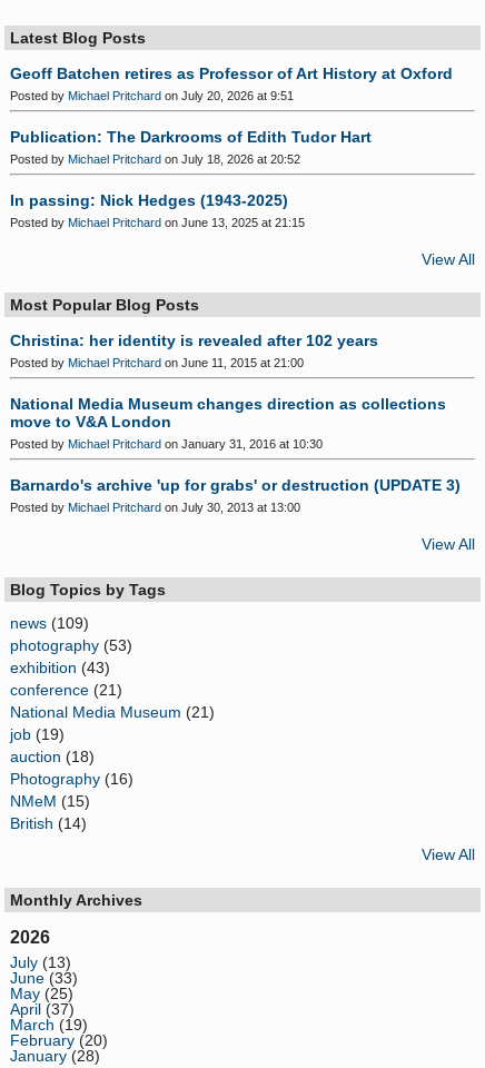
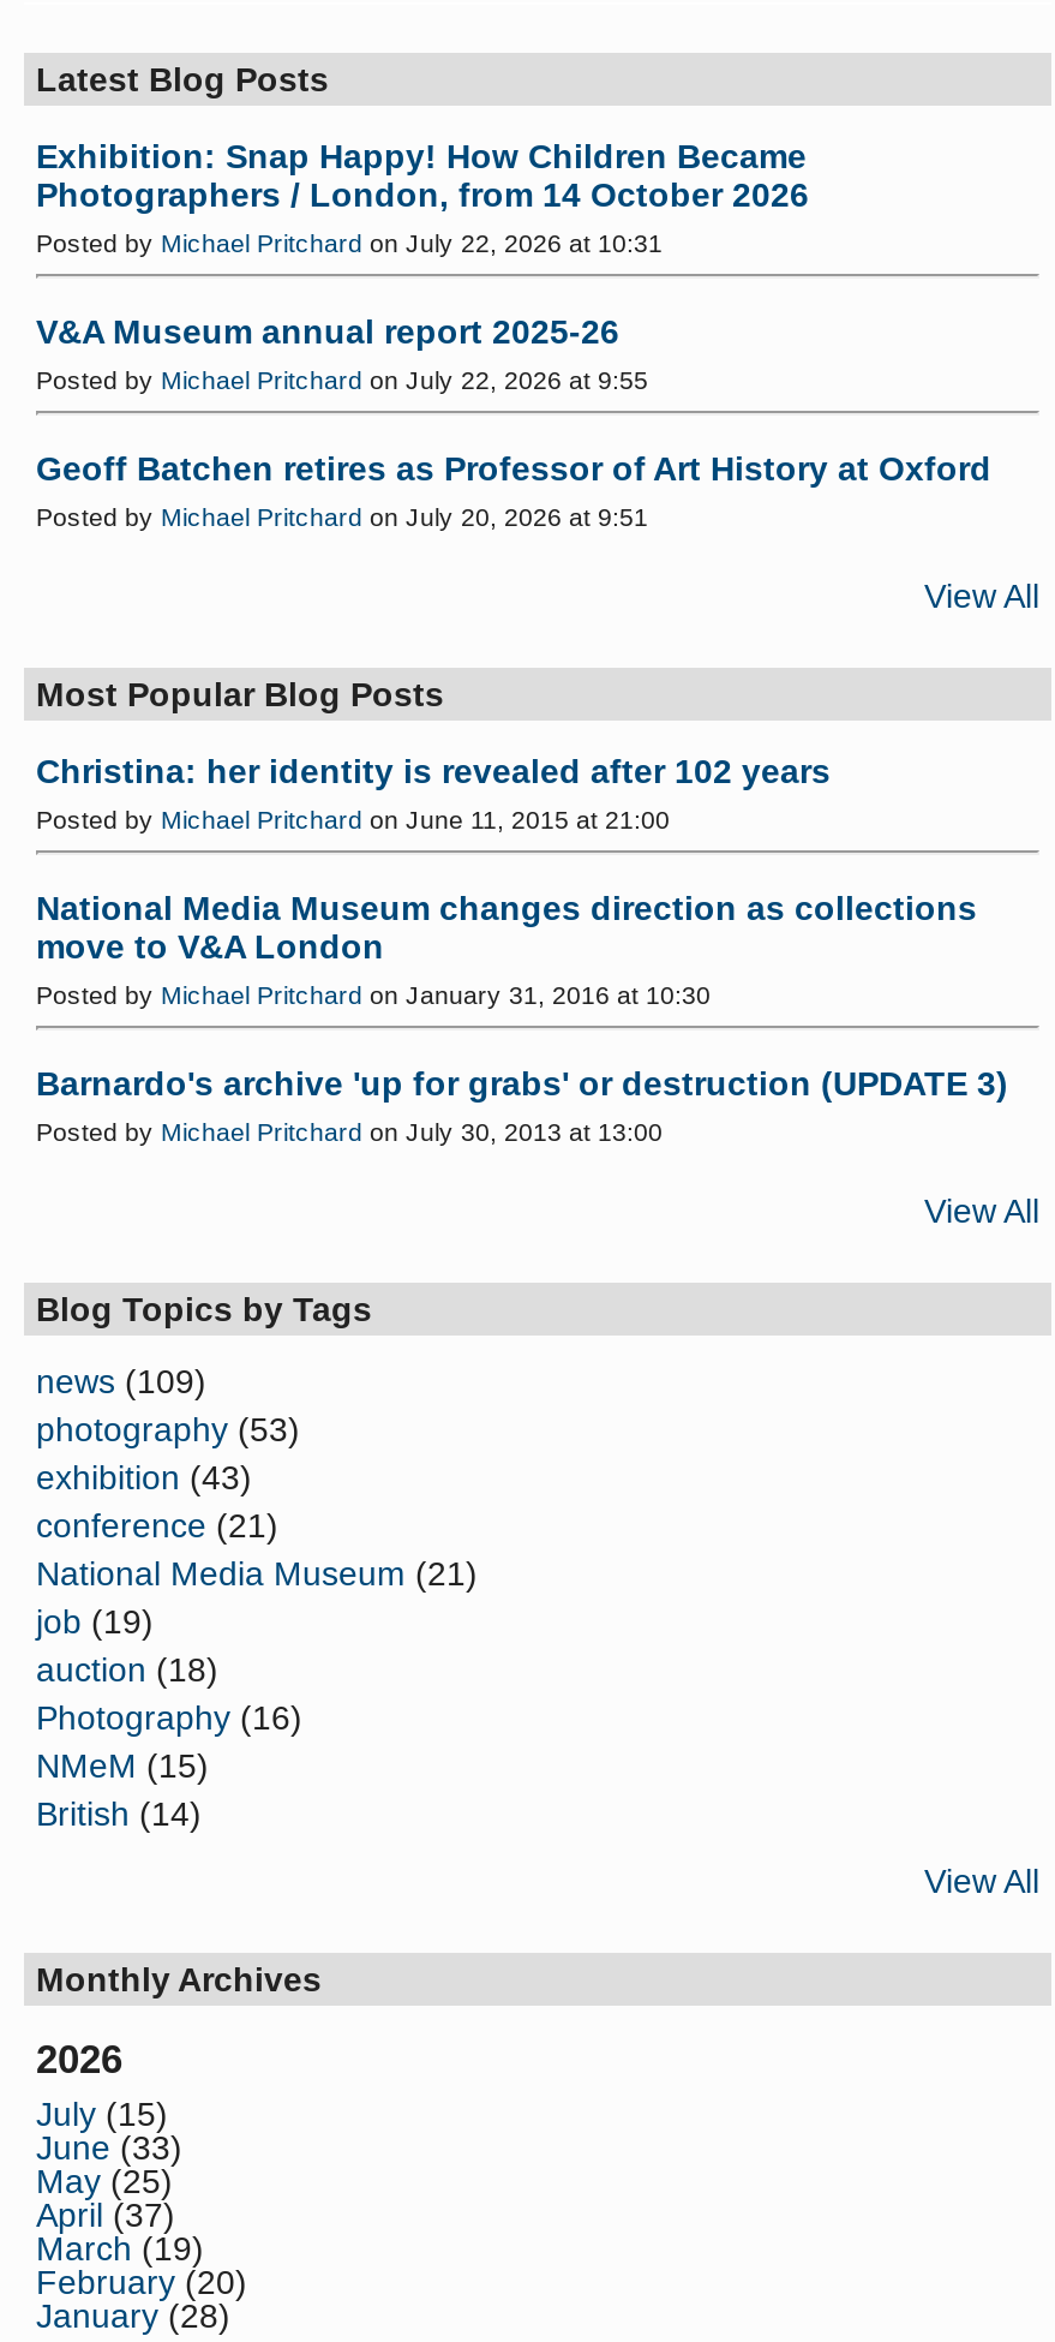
+ Exhibition: Snap Happy! How Children Became
+ Photographers / London, from 14 October 2026
+ Posted by Michael Pritchard on July 22, 2026 at 10:31
+ V&A Museum annual report 2025-26
+ Posted by Michael Pritchard on July 22, 2026 at 9:55

moved down: Geoff Batchen retires as Professor of Art History at Oxford | Posted by Michael Pritchard on July 20, 2026 at 9:51

- Publication: The Darkrooms of Edith Tudor Hart
- Posted by Michael Pritchard on July 18, 2026 at 20:52
- In passing: Nick Hedges (1943-2025)
- Posted by Michael Pritchard on June 13, 2025 at 21:15

- July (13)
+ July (15)
